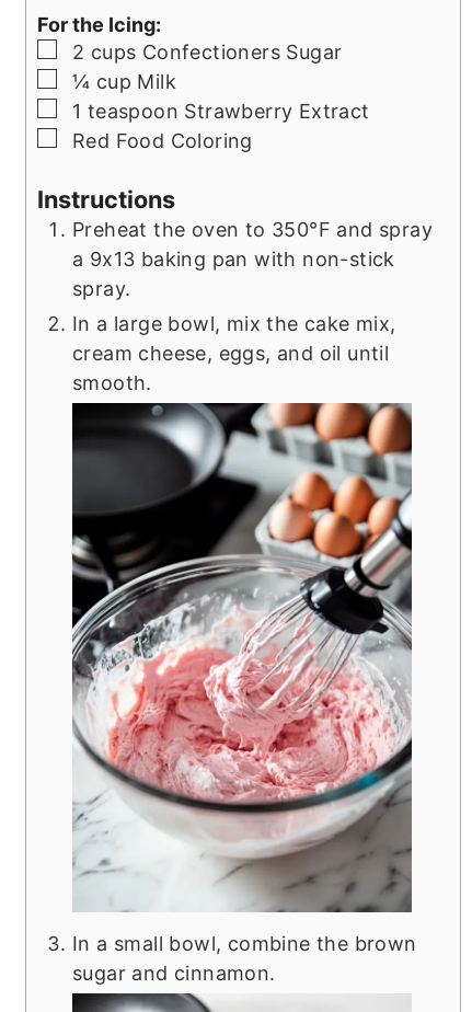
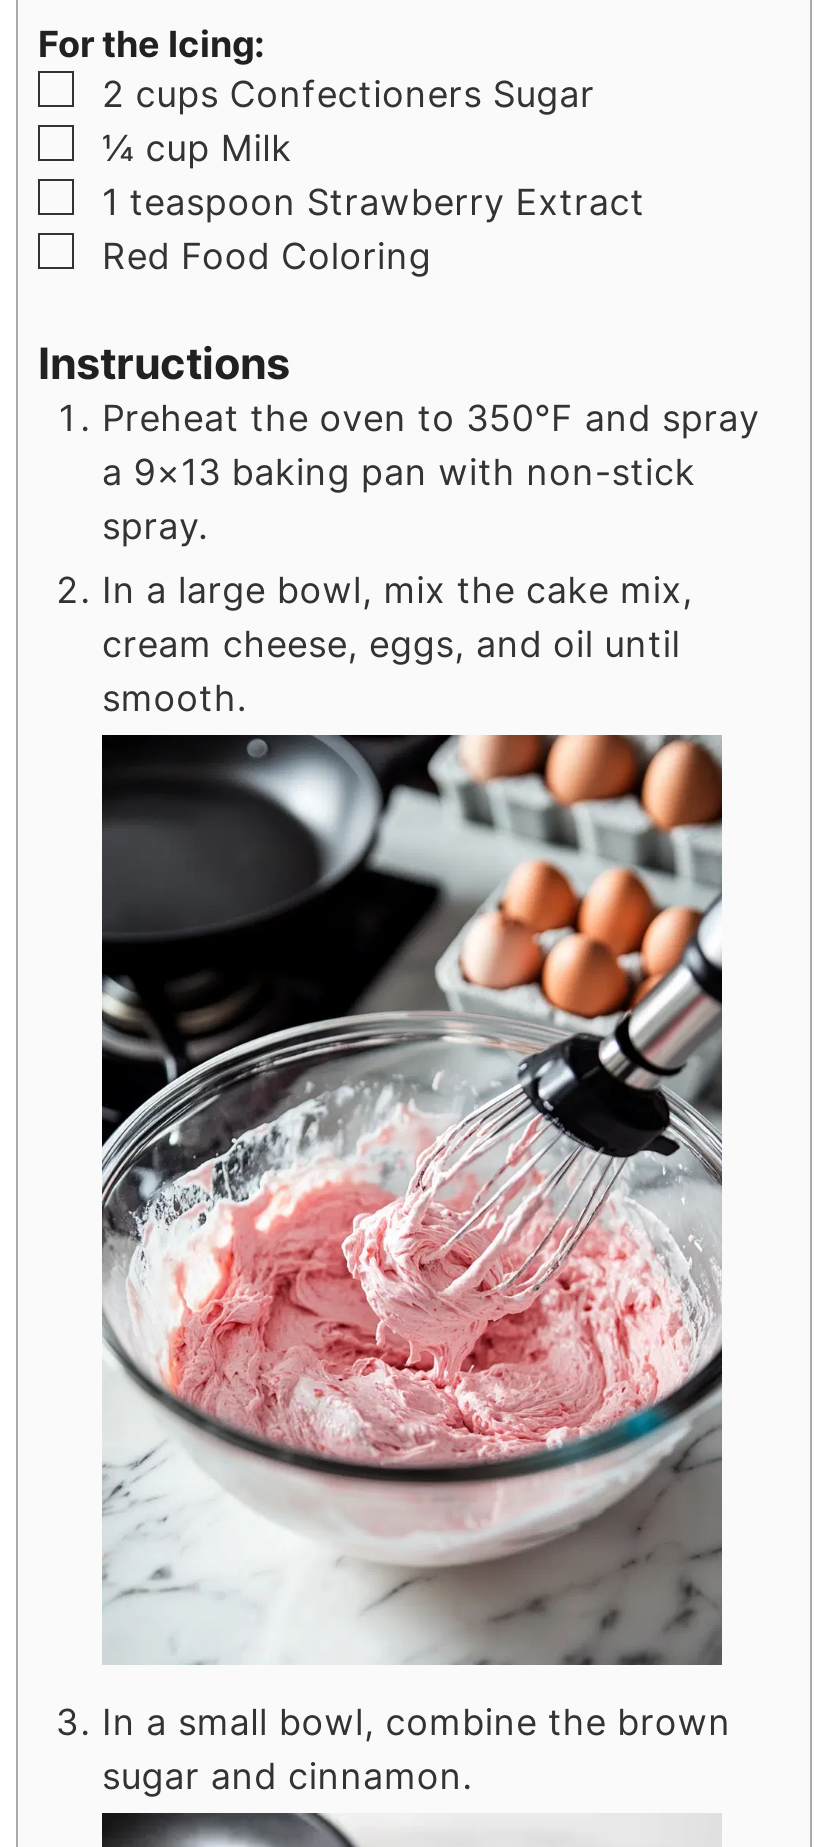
- a 9x13 baking pan with non-stick
+ a 9×13 baking pan with non-stick
